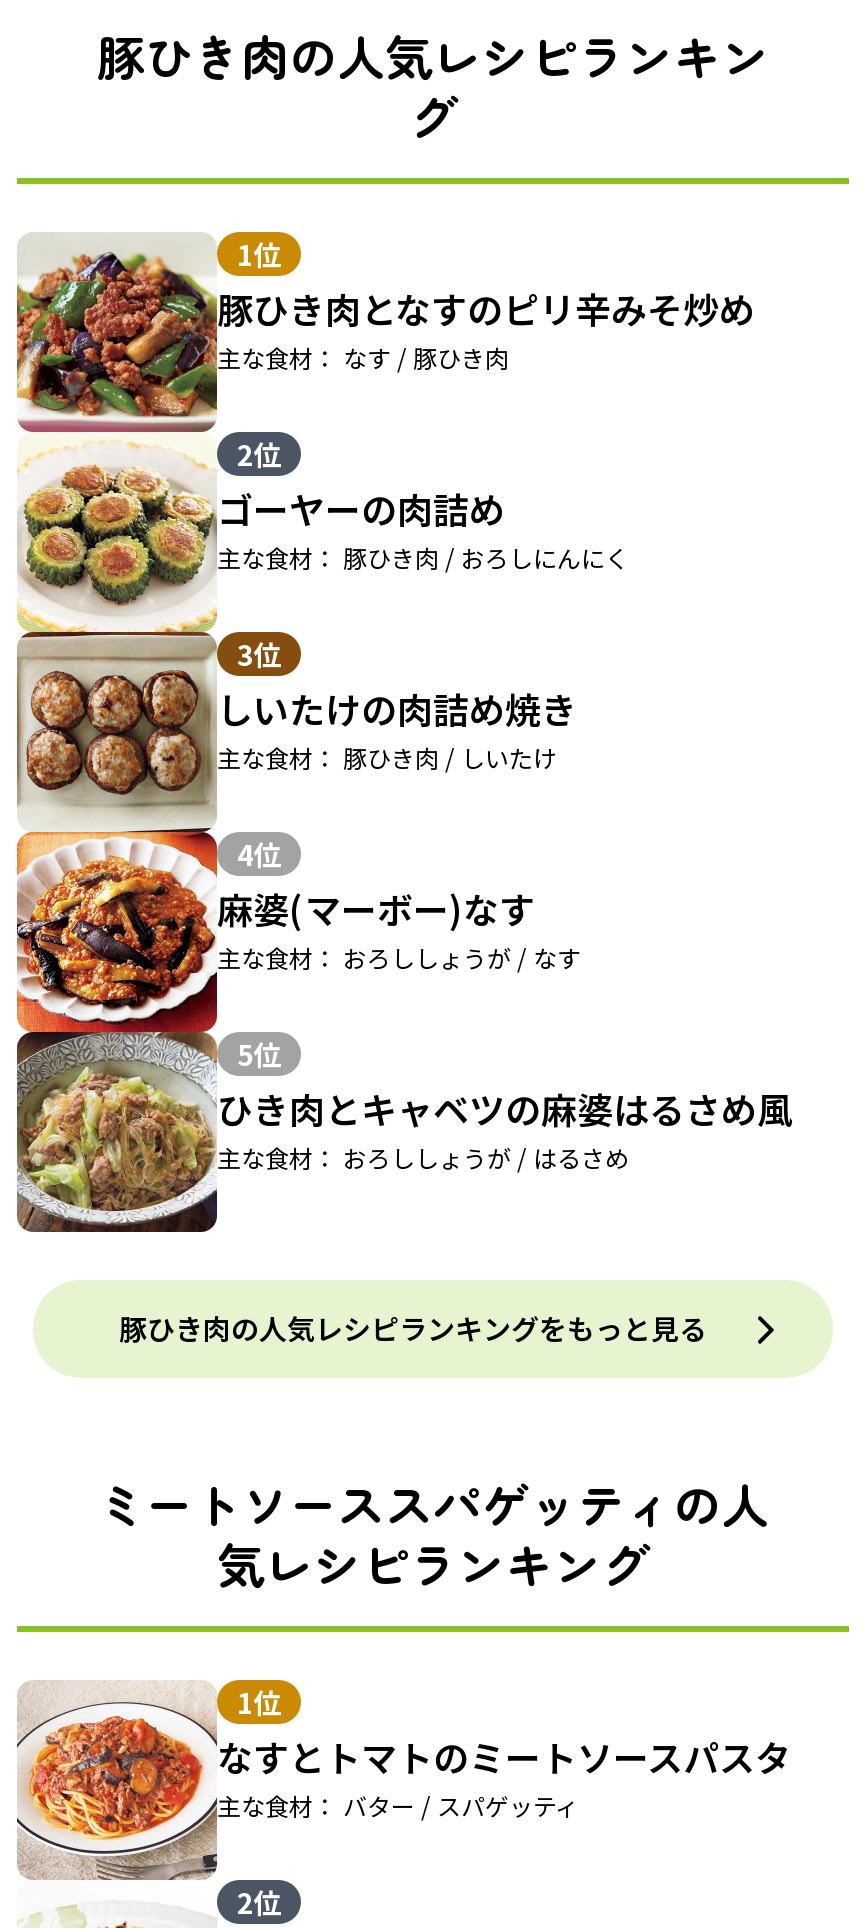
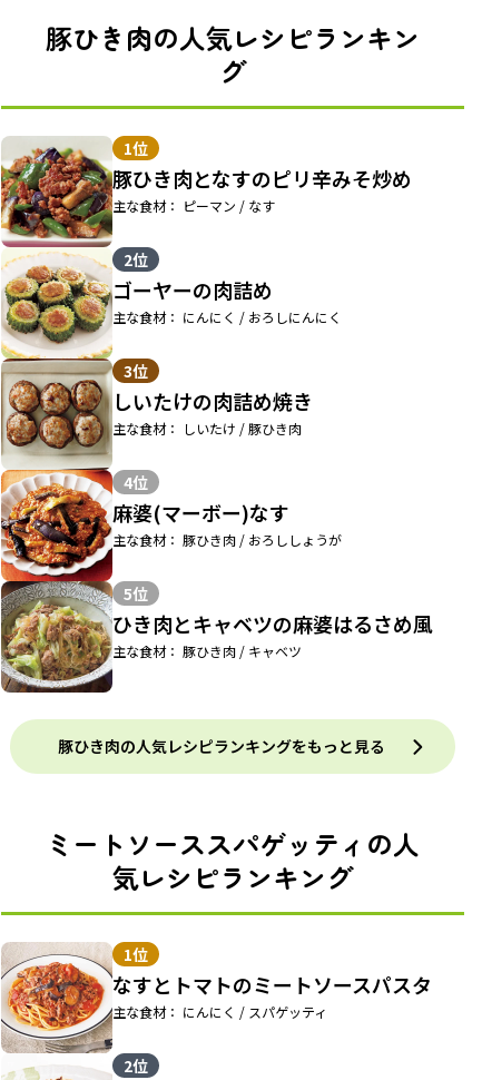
- 主な食材： なす / 豚ひき肉
+ 主な食材： ピーマン / なす

- 主な食材： 豚ひき肉 / おろしにんにく
+ 主な食材： にんにく / おろしにんにく

- 主な食材： 豚ひき肉 / しいたけ
+ 主な食材： しいたけ / 豚ひき肉

- 主な食材： おろししょうが / なす
+ 主な食材： 豚ひき肉 / おろししょうが

- 主な食材： おろししょうが / はるさめ
+ 主な食材： 豚ひき肉 / キャベツ

- 主な食材： バター / スパゲッティ
+ 主な食材： にんにく / スパゲッティ
